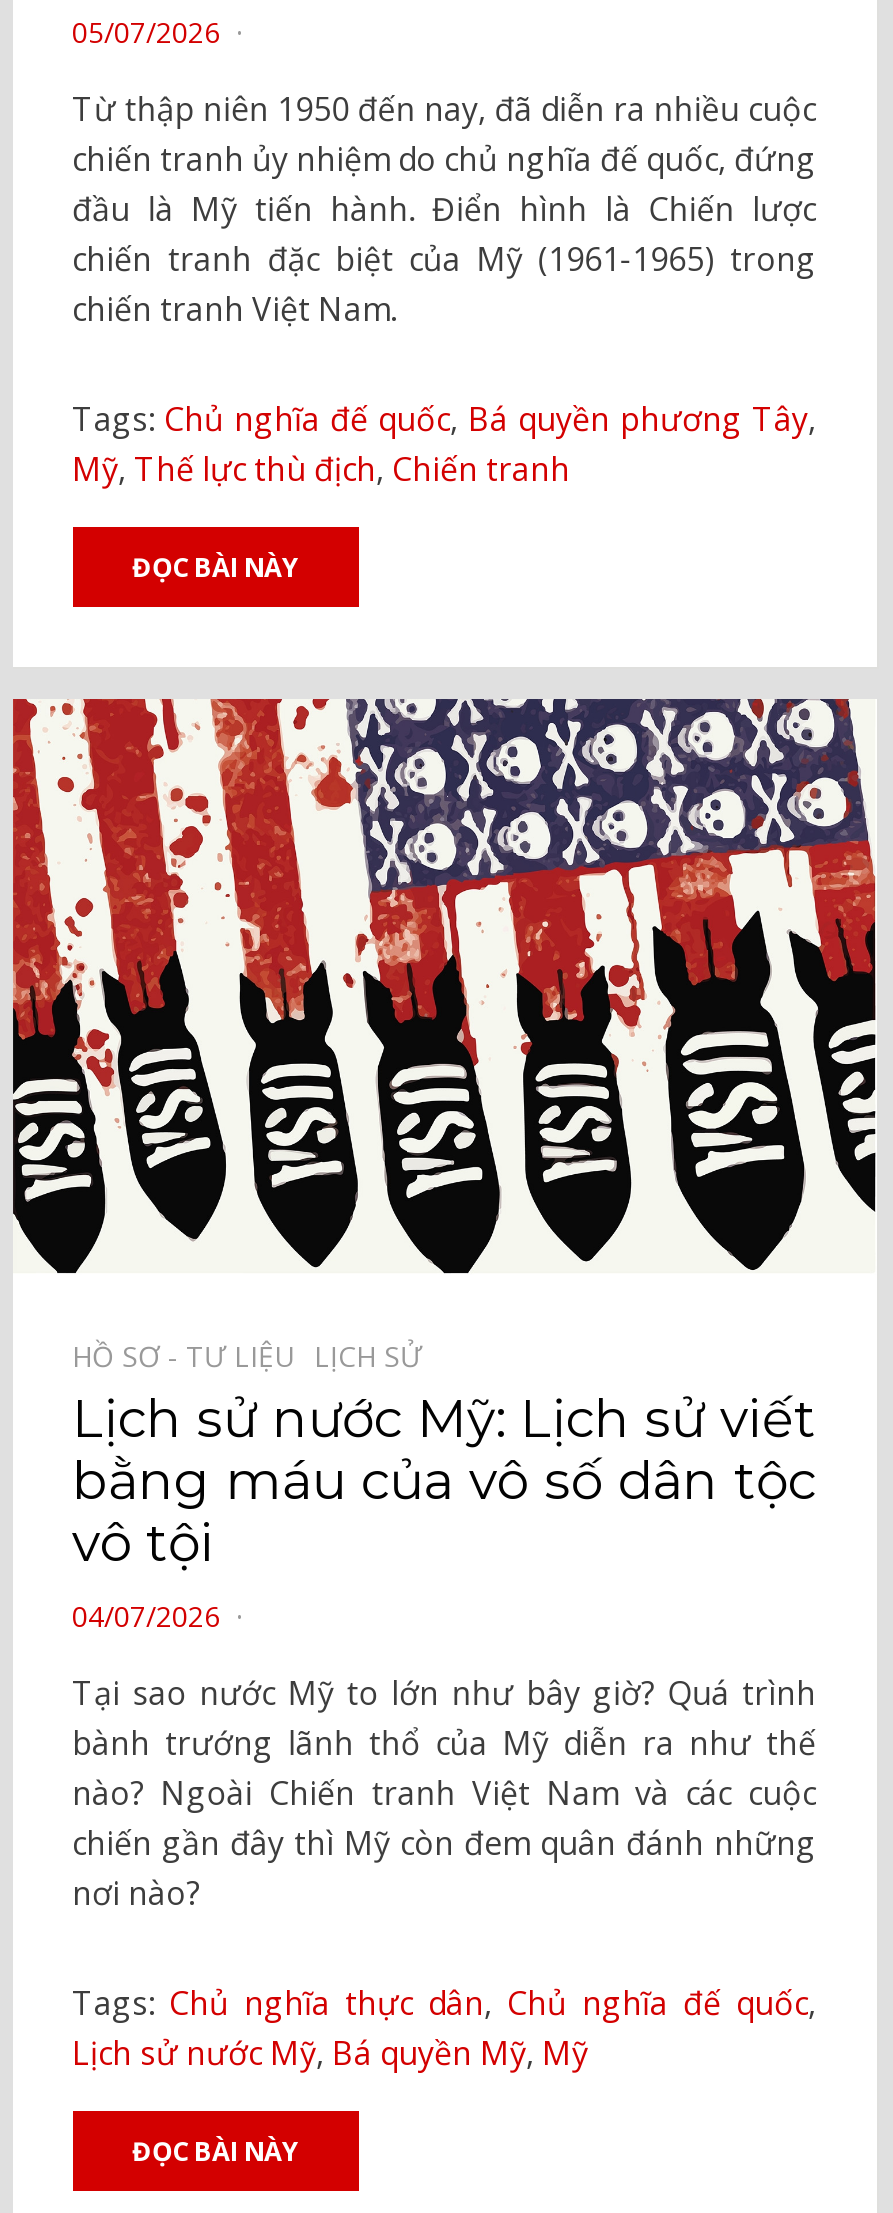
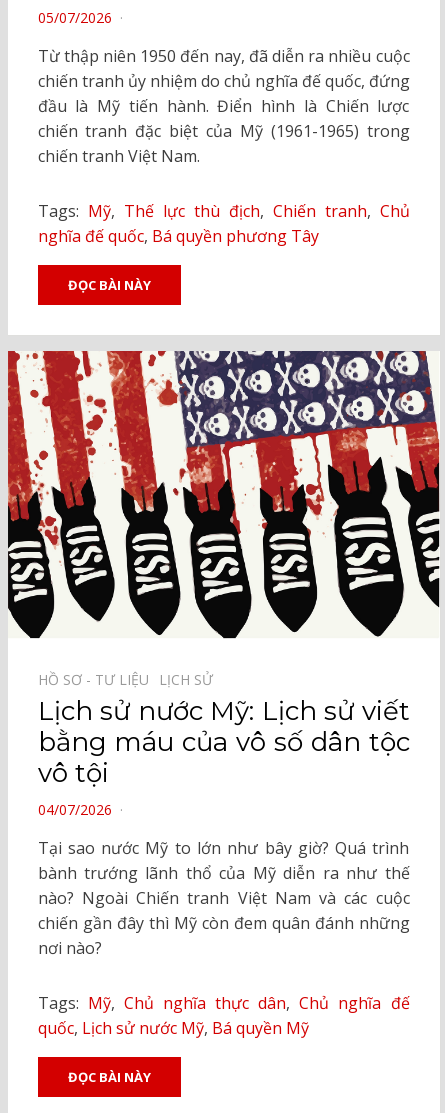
- Tags: Chủ nghĩa đế quốc, Bá quyền phương Tây,
- Mỹ, Thế lực thù địch, Chiến tranh
+ Tags: Mỹ, Thế lực thù địch, Chiến tranh, Chủ
+ nghĩa đế quốc, Bá quyền phương Tây

- Tags: Chủ nghĩa thực dân, Chủ nghĩa đế quốc,
+ Tags: Mỹ, Chủ nghĩa thực dân, Chủ nghĩa đế

- Lịch sử nước Mỹ, Bá quyền Mỹ, Mỹ
+ quốc, Lịch sử nước Mỹ, Bá quyền Mỹ
